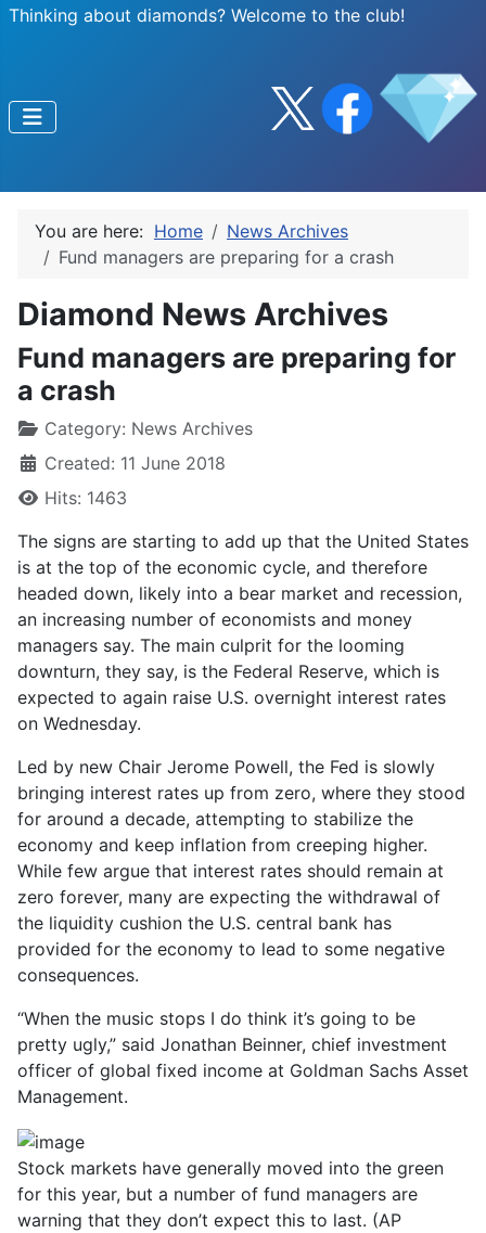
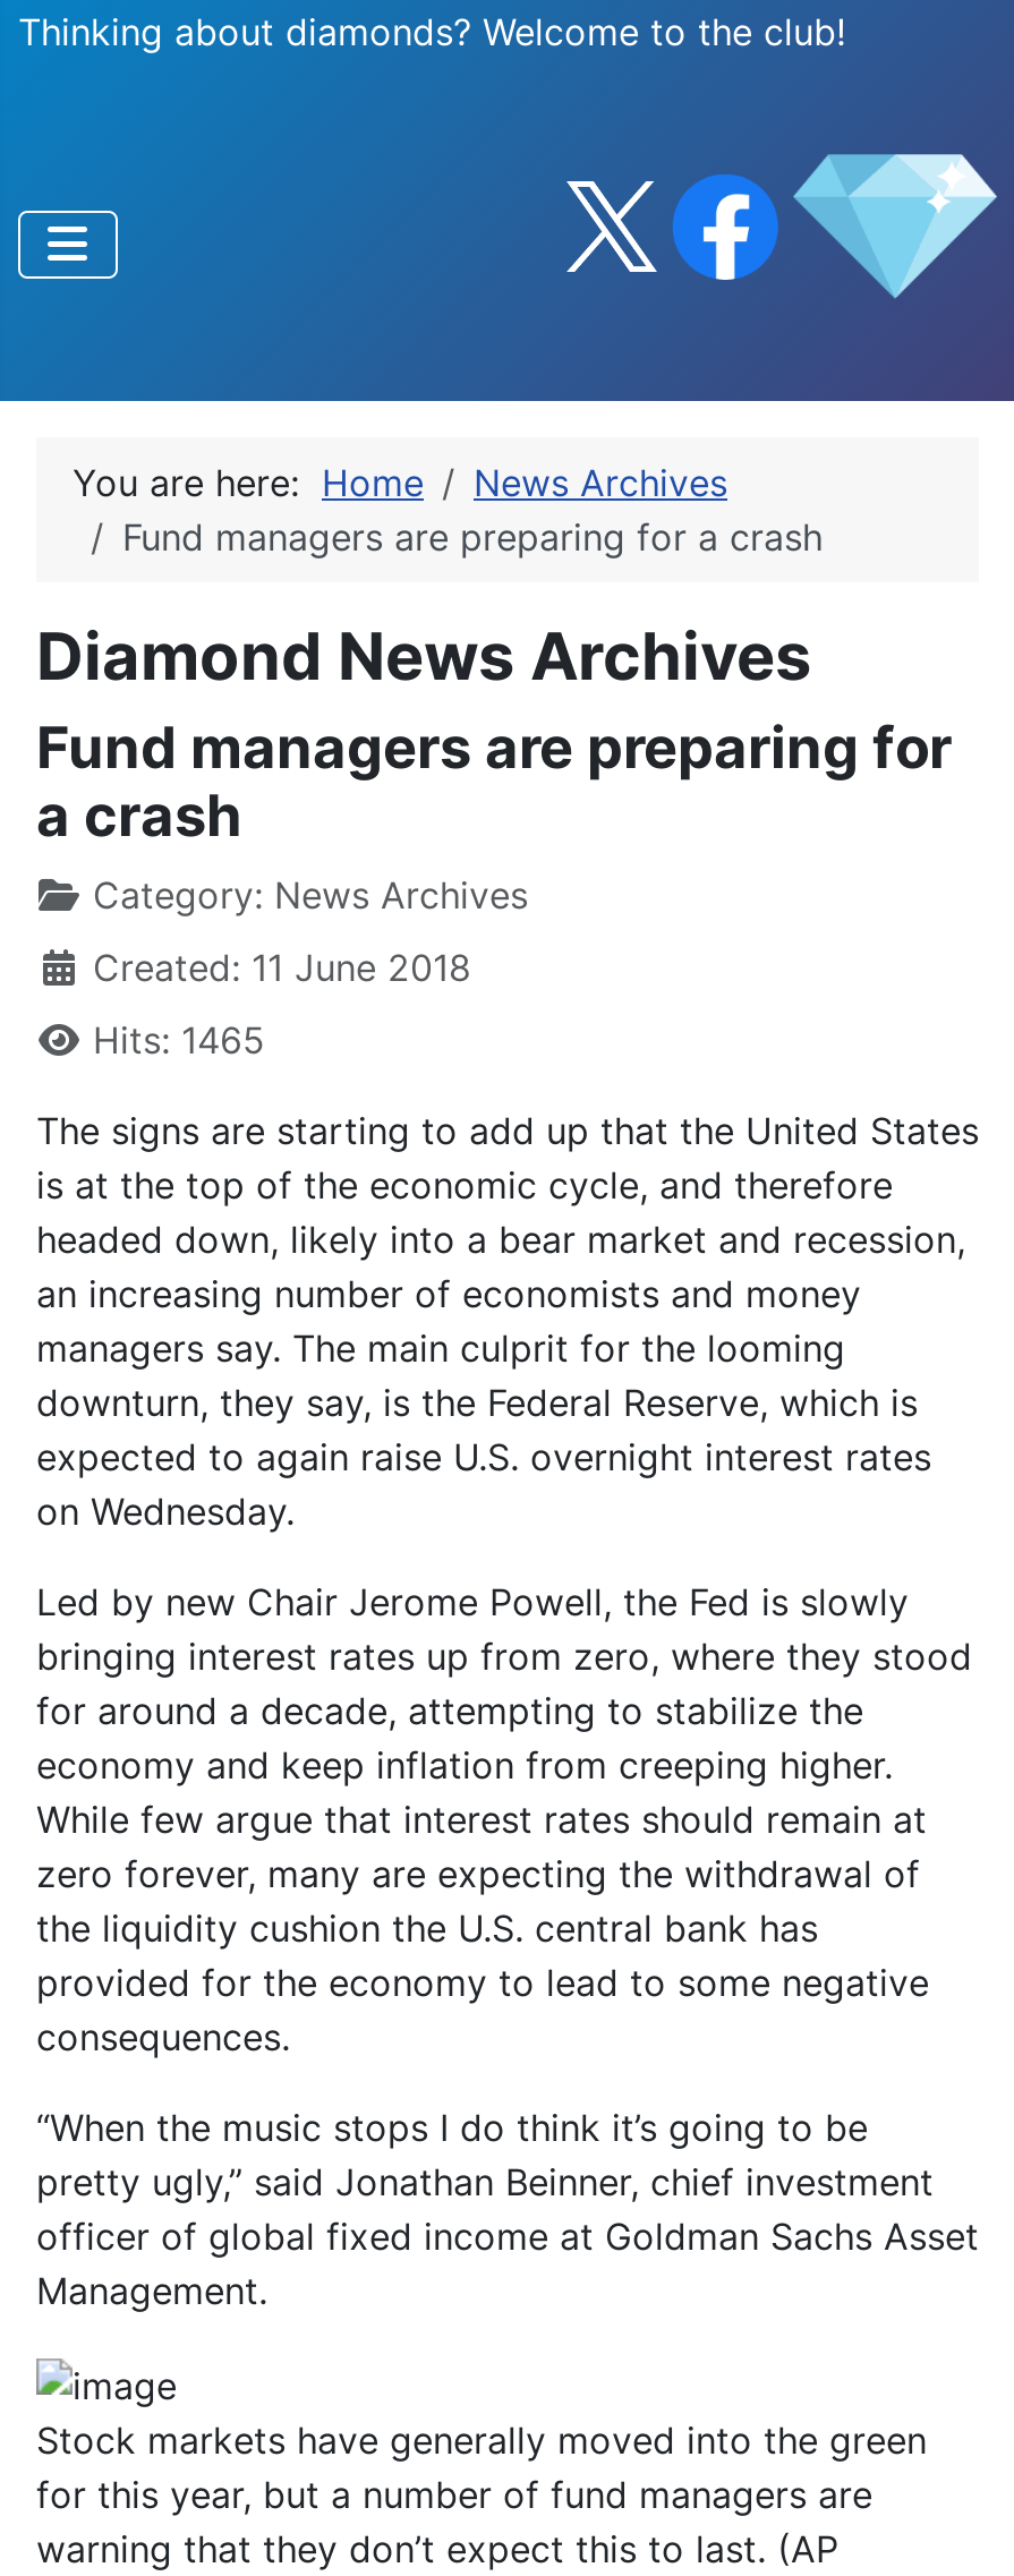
- Hits: 1463
+ Hits: 1465
